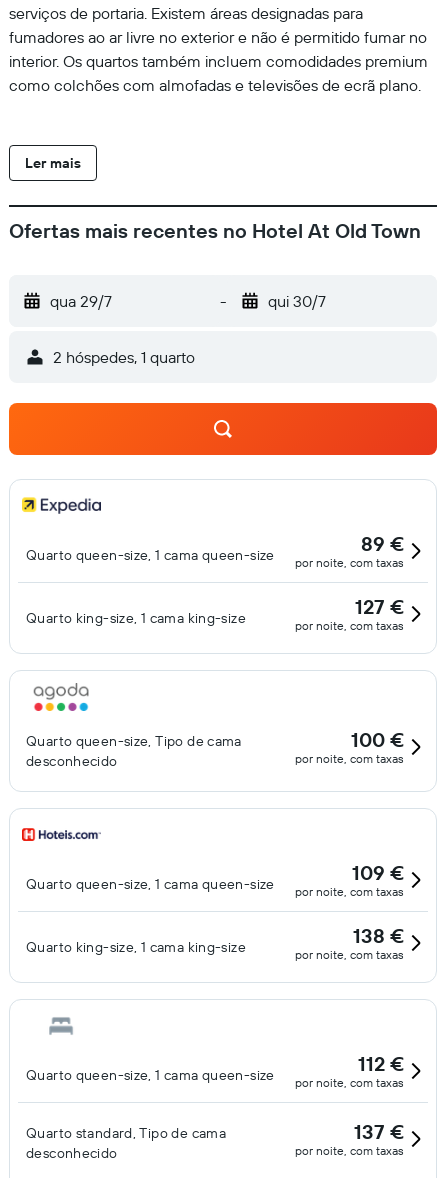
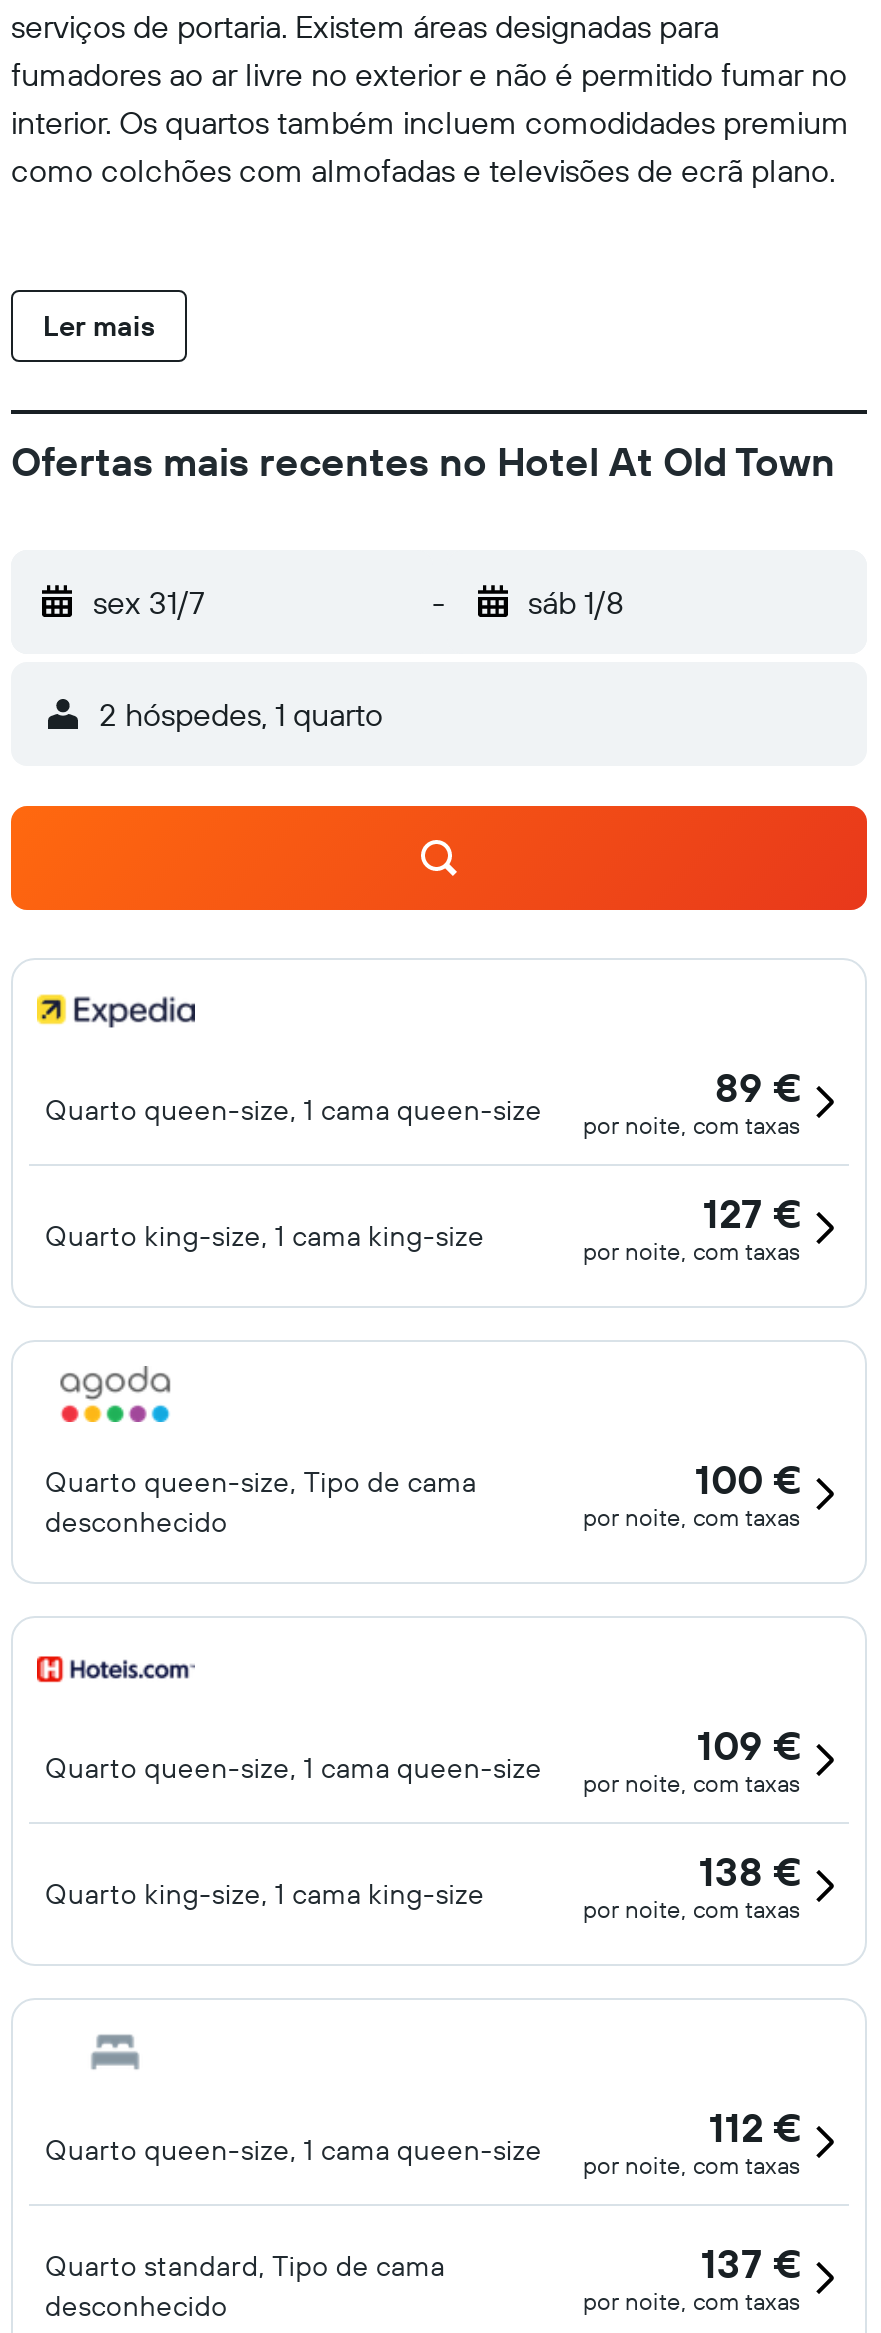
- qua 29/7
+ sex 31/7

- qui 30/7
+ sáb 1/8
